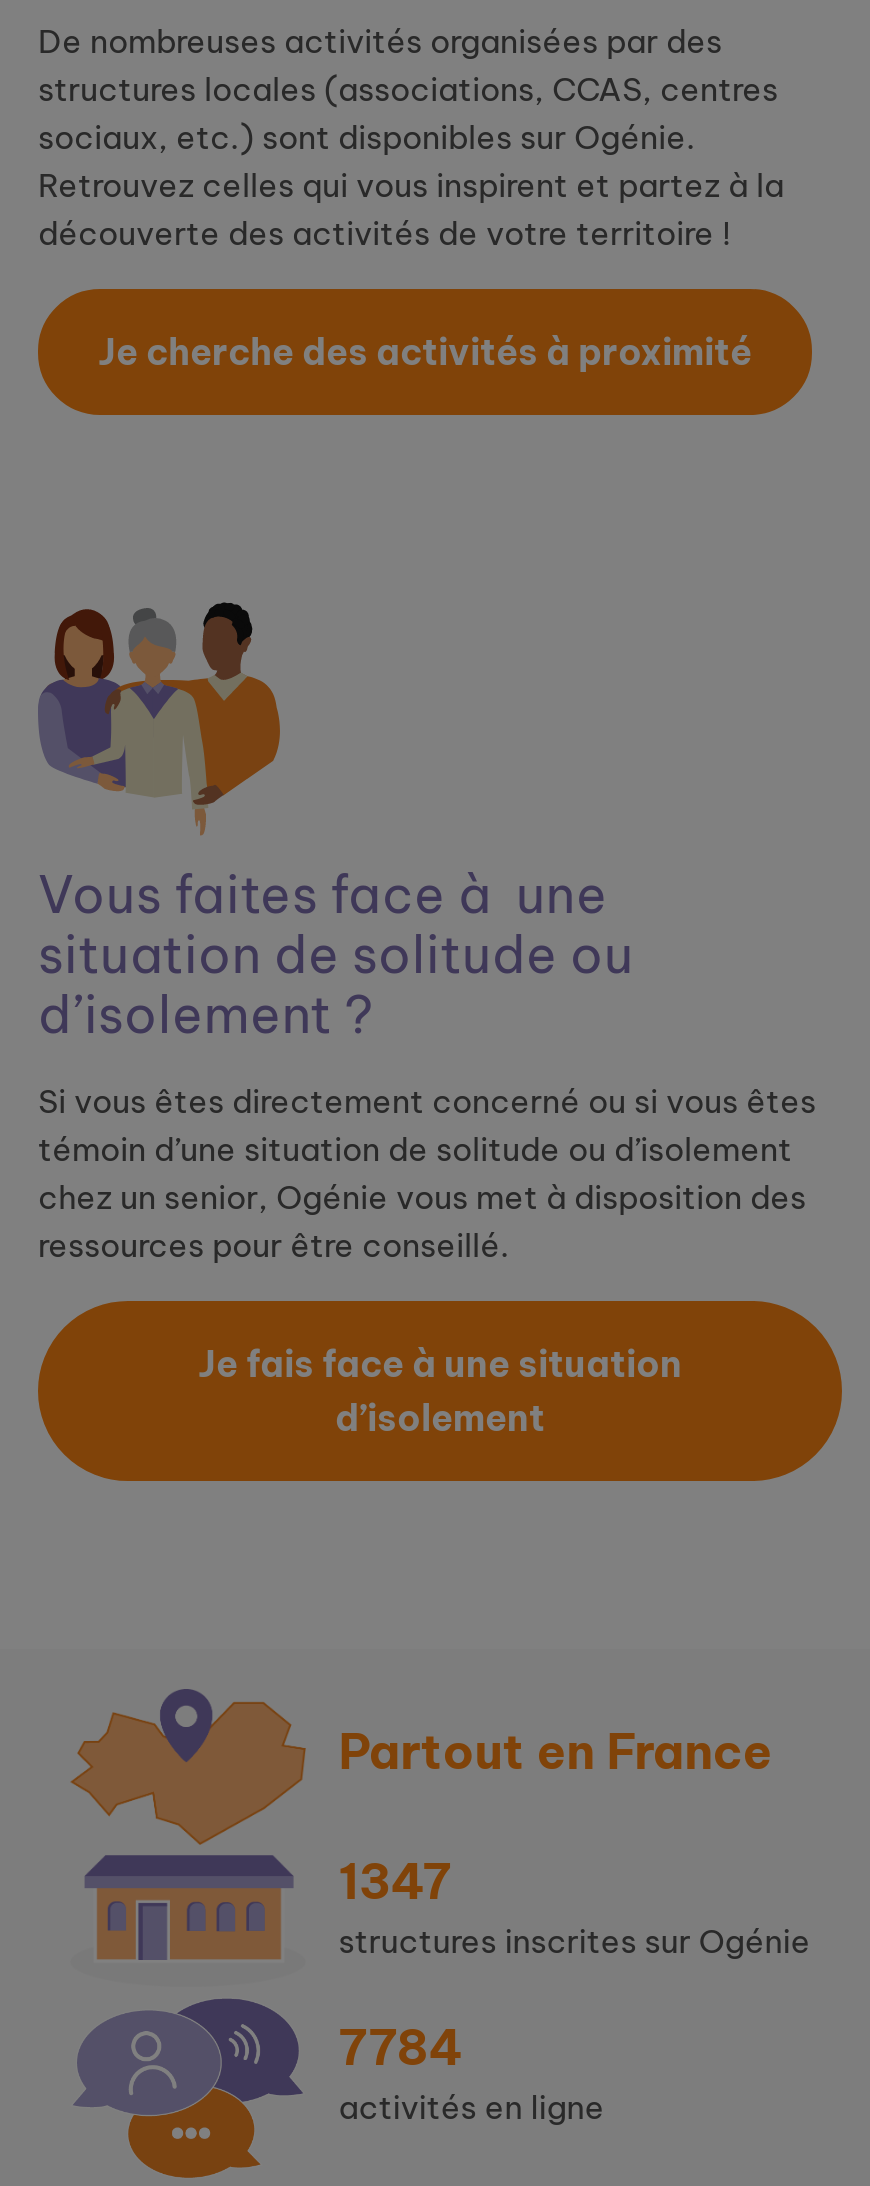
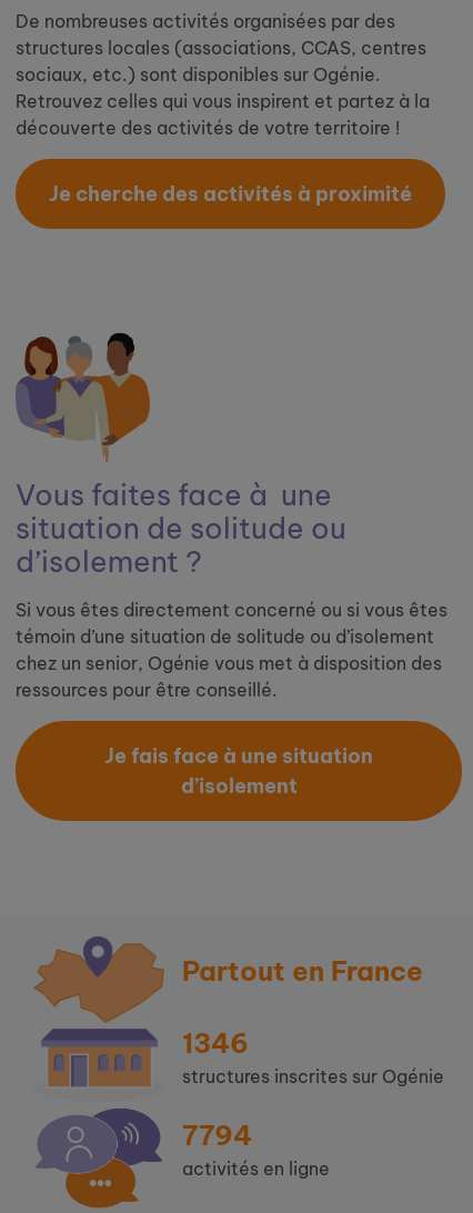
- 1347
+ 1346

- 7784
+ 7794
